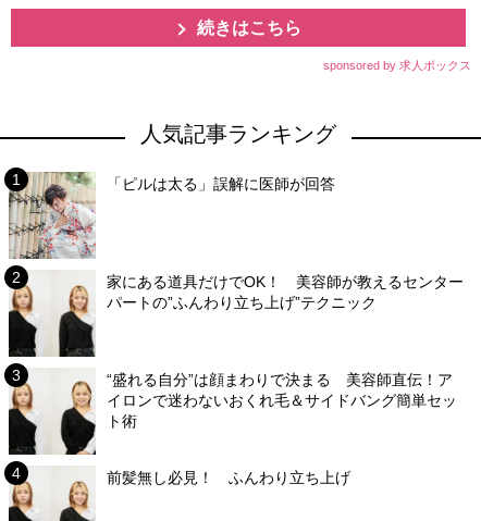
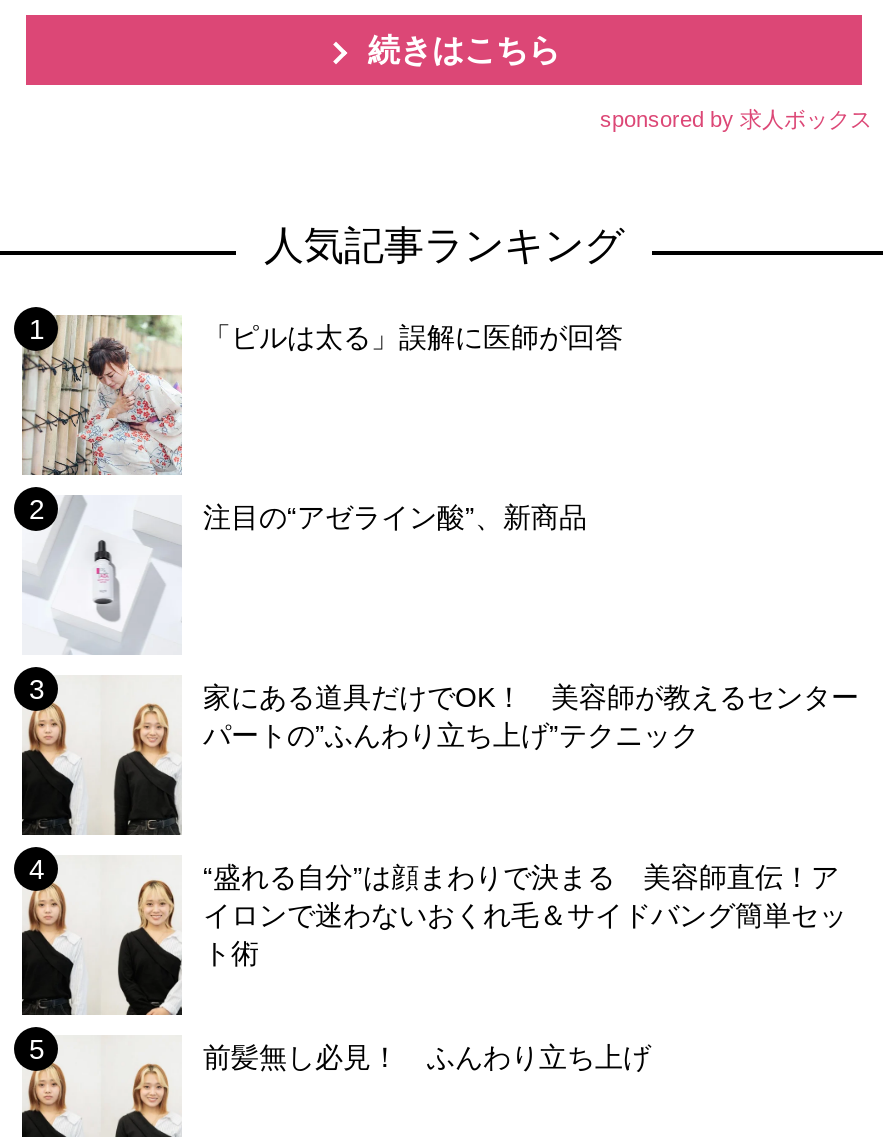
+ [image]
+ 注目の“アゼライン酸”、新商品
